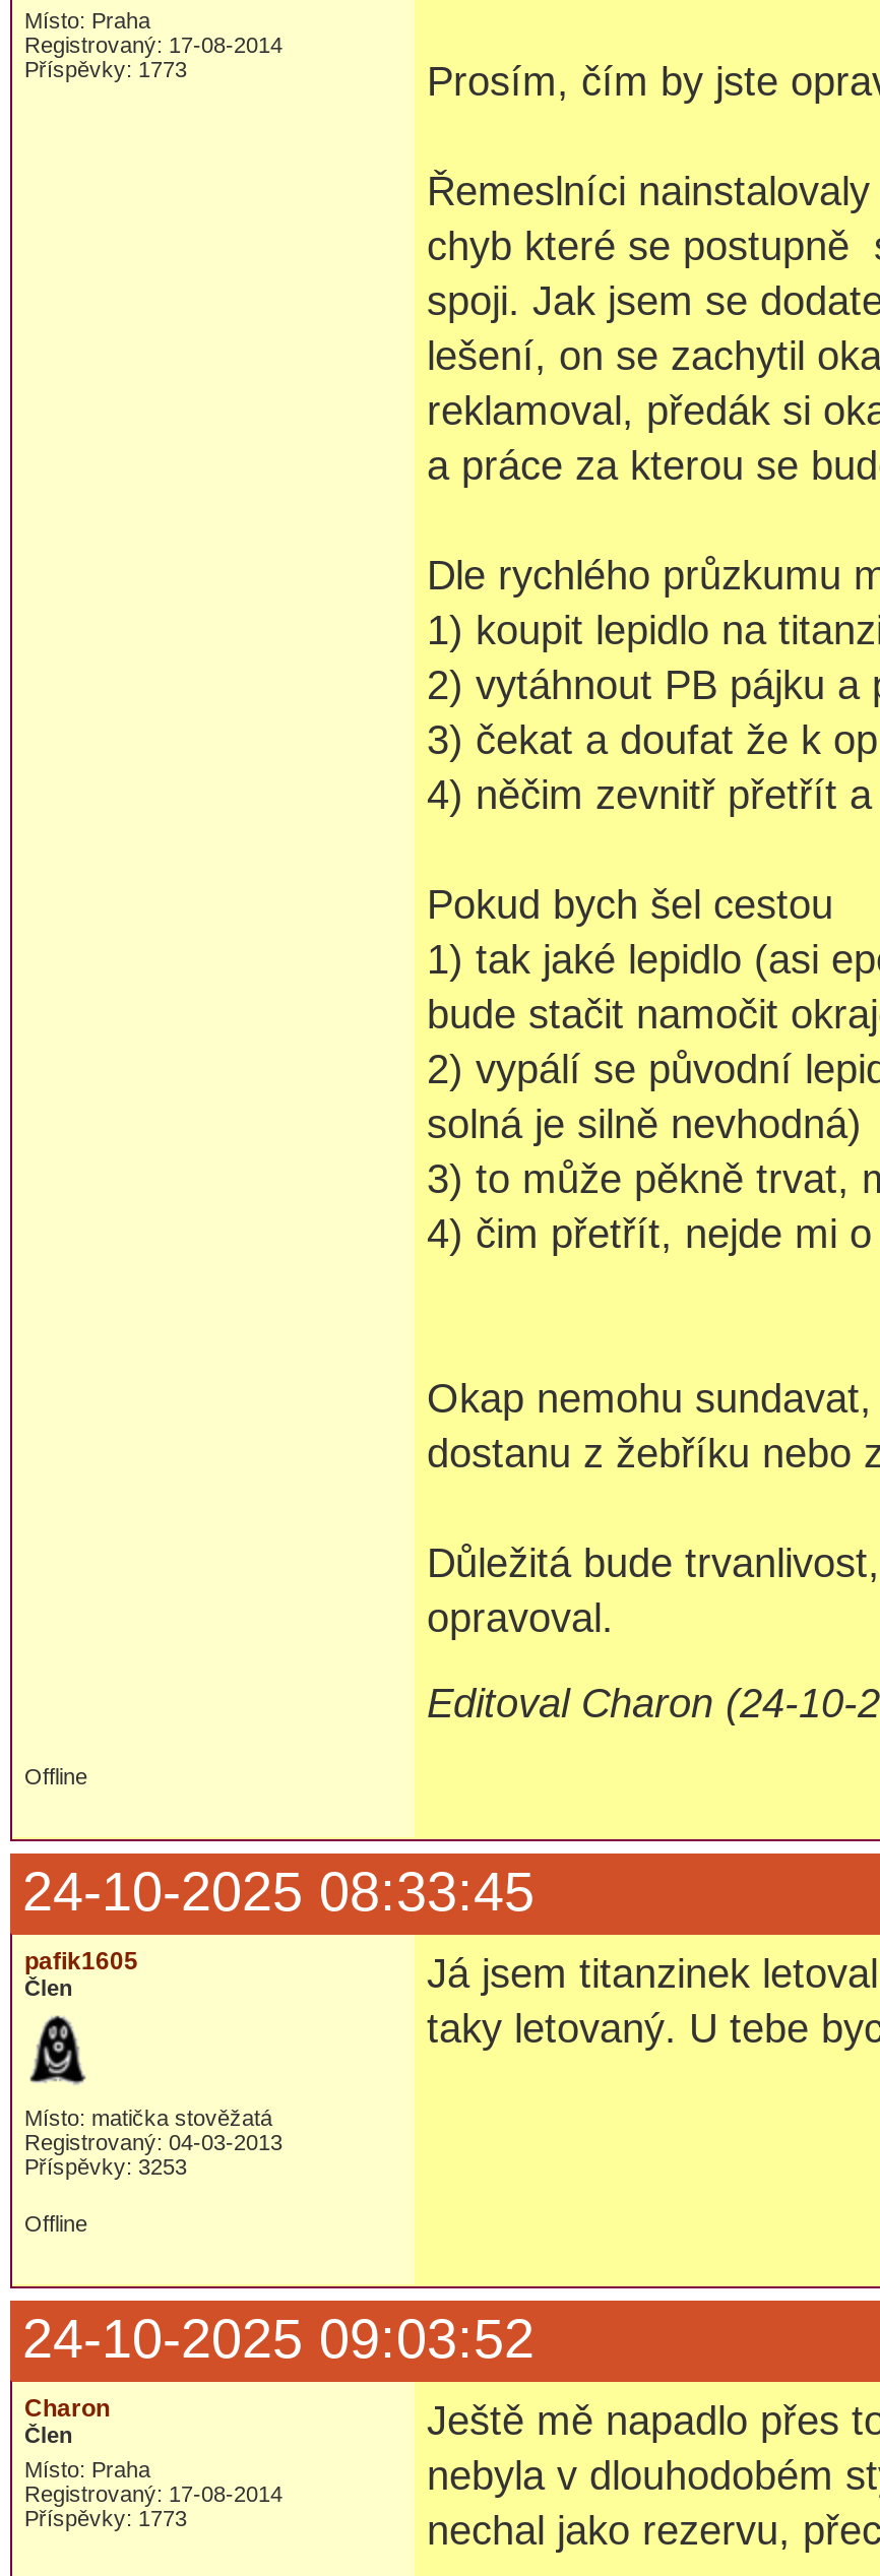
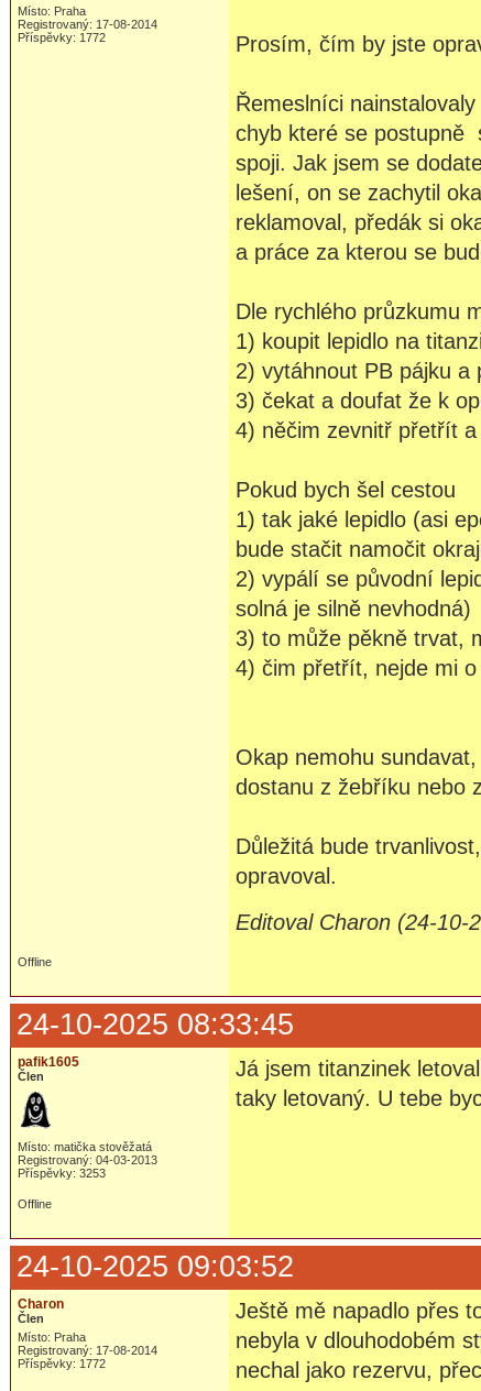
- Příspěvky: 1773
+ Příspěvky: 1772

- Příspěvky: 1773
+ Příspěvky: 1772
